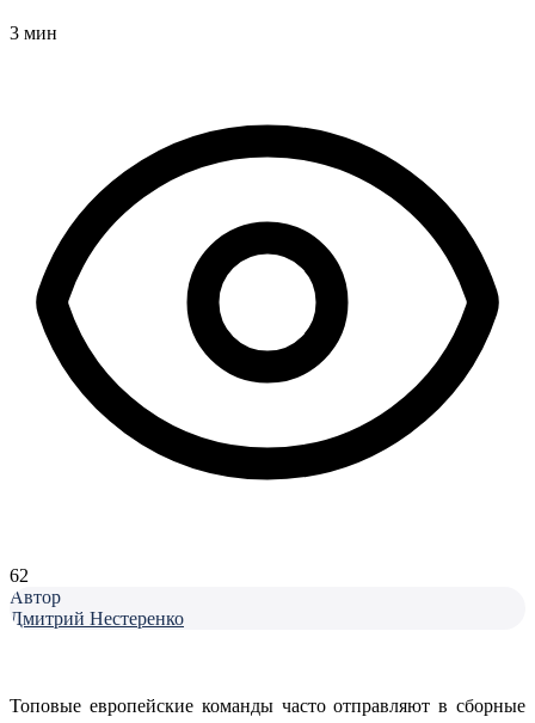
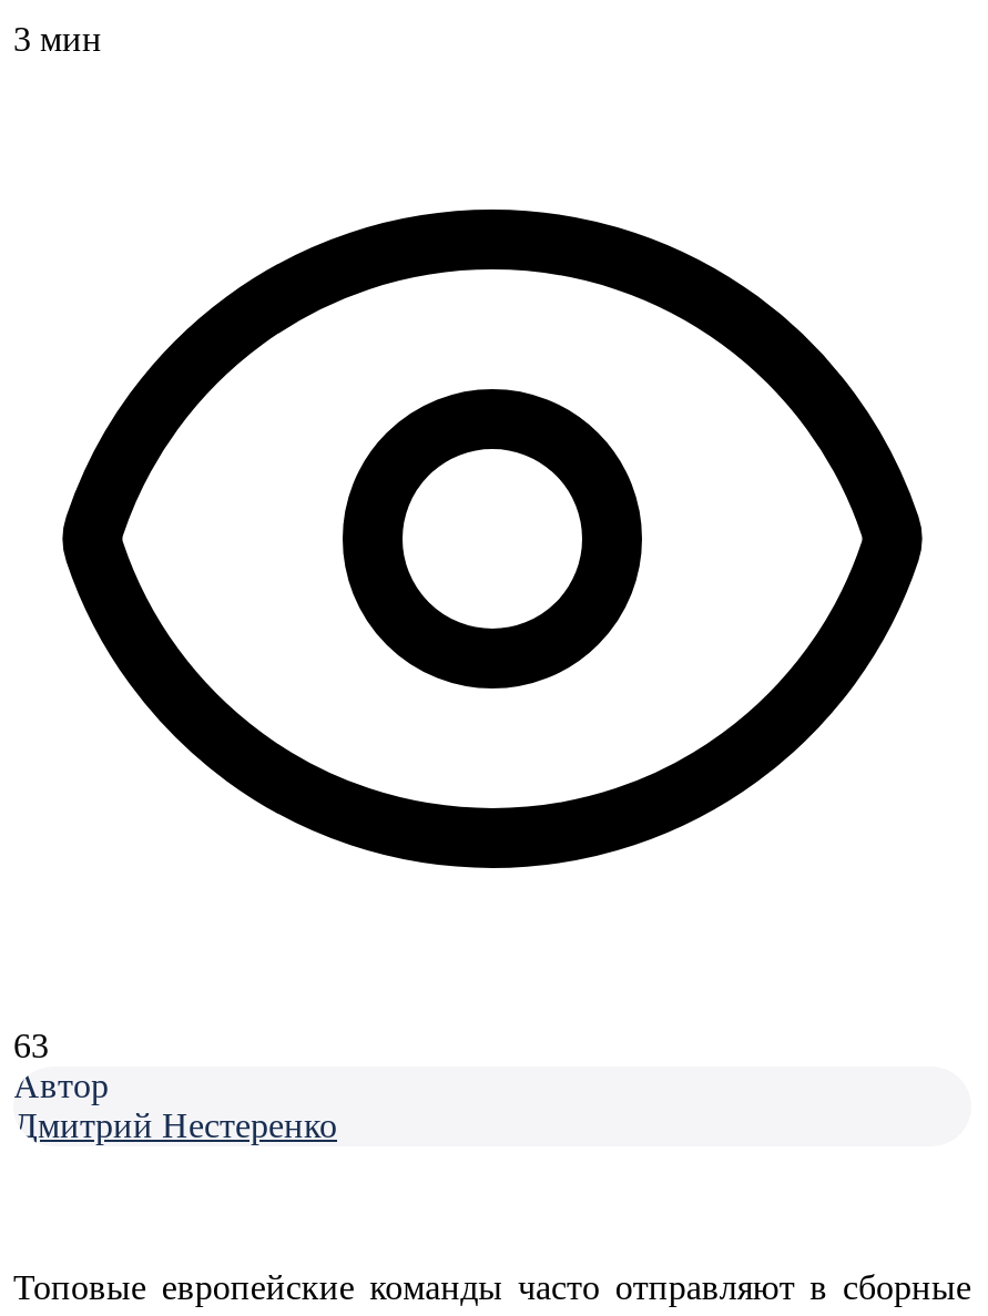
- 62
+ 63
